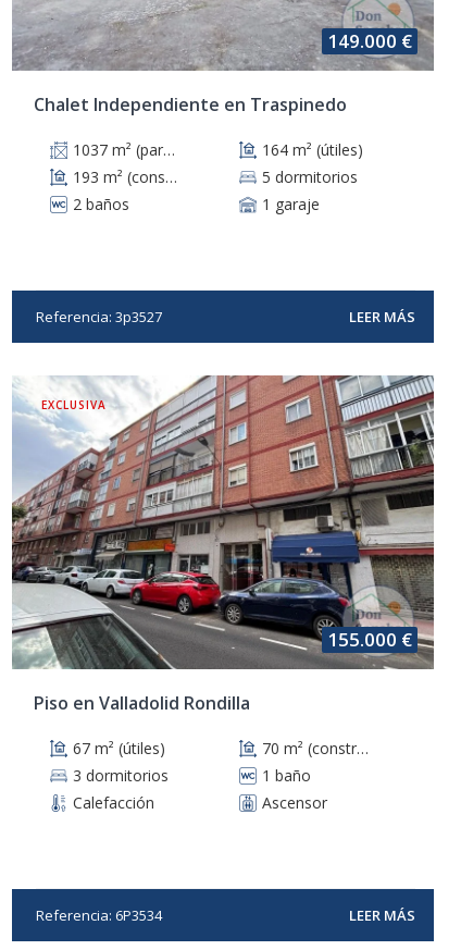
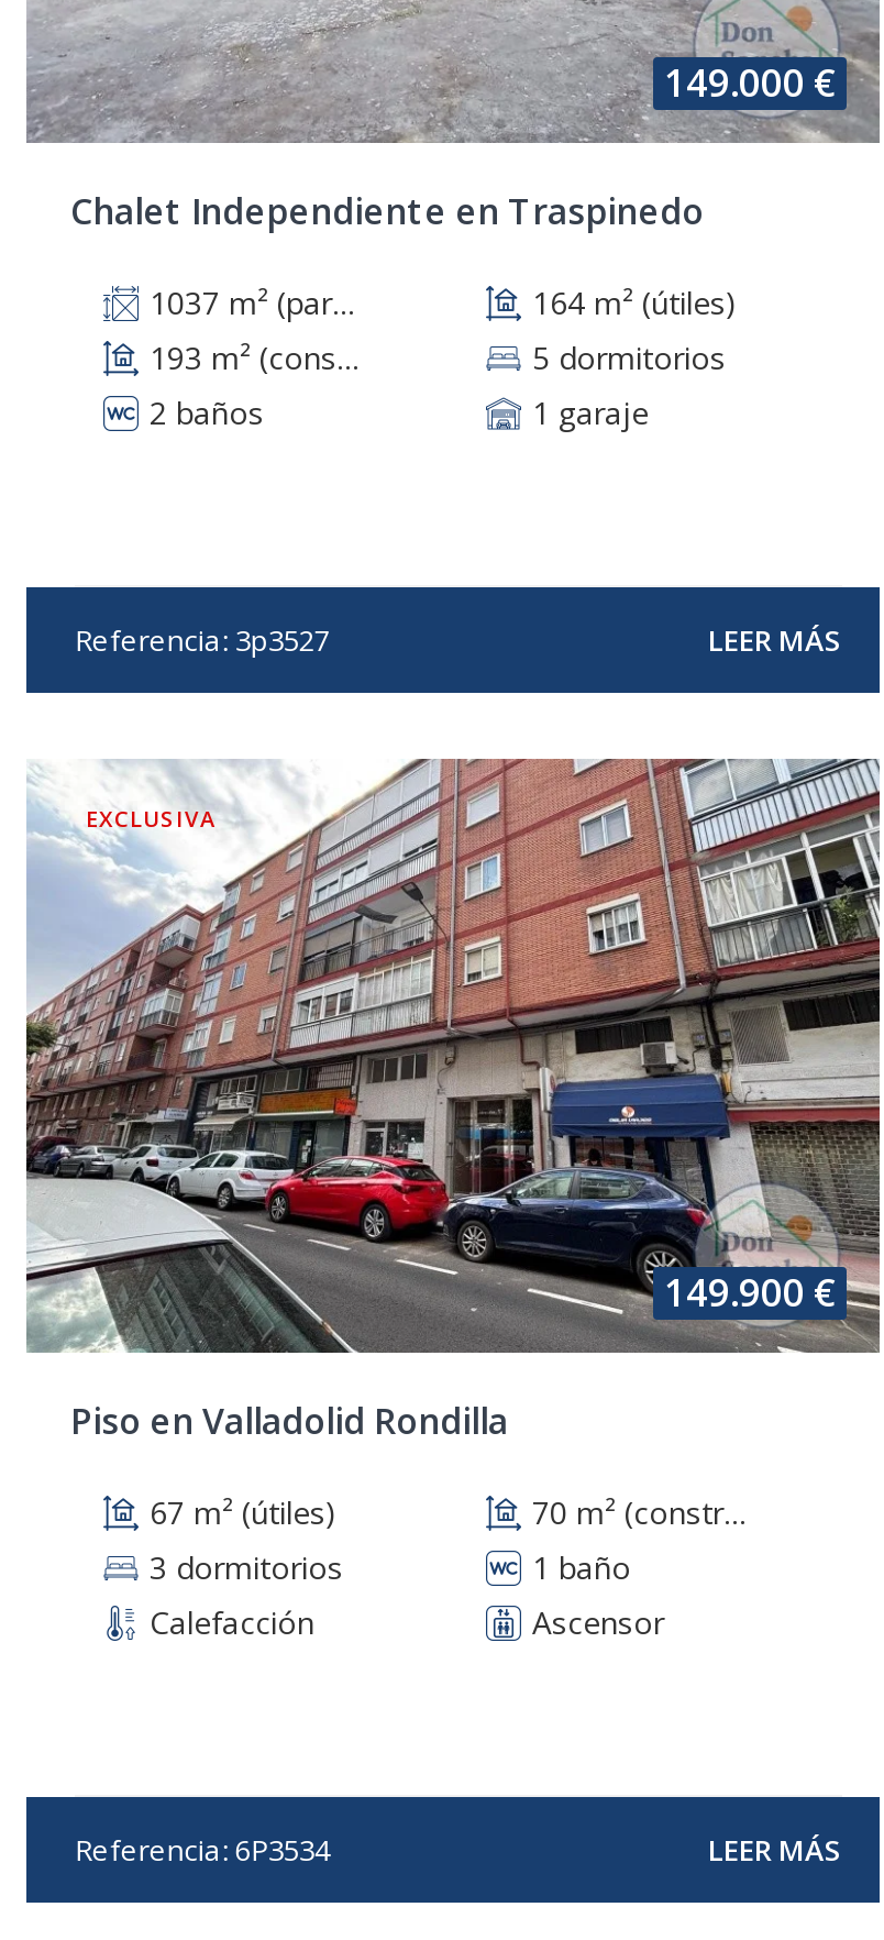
- 155.000 €
+ 149.900 €
